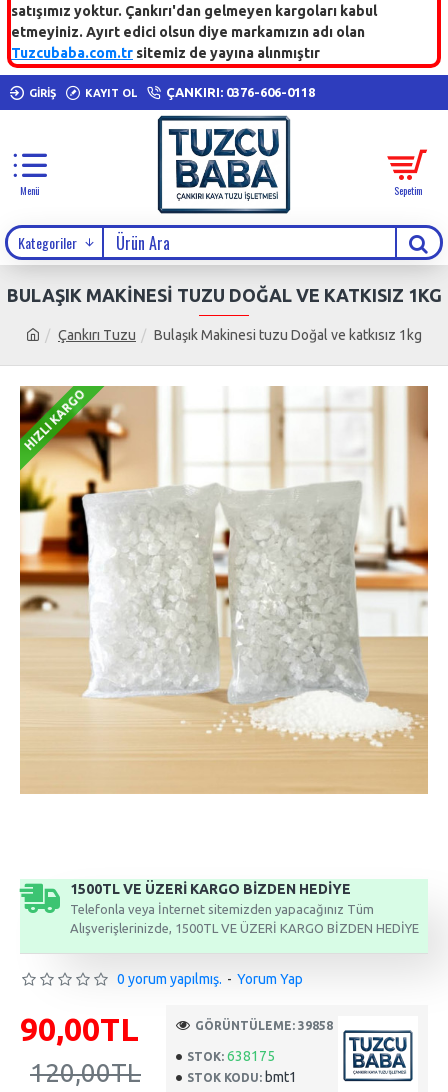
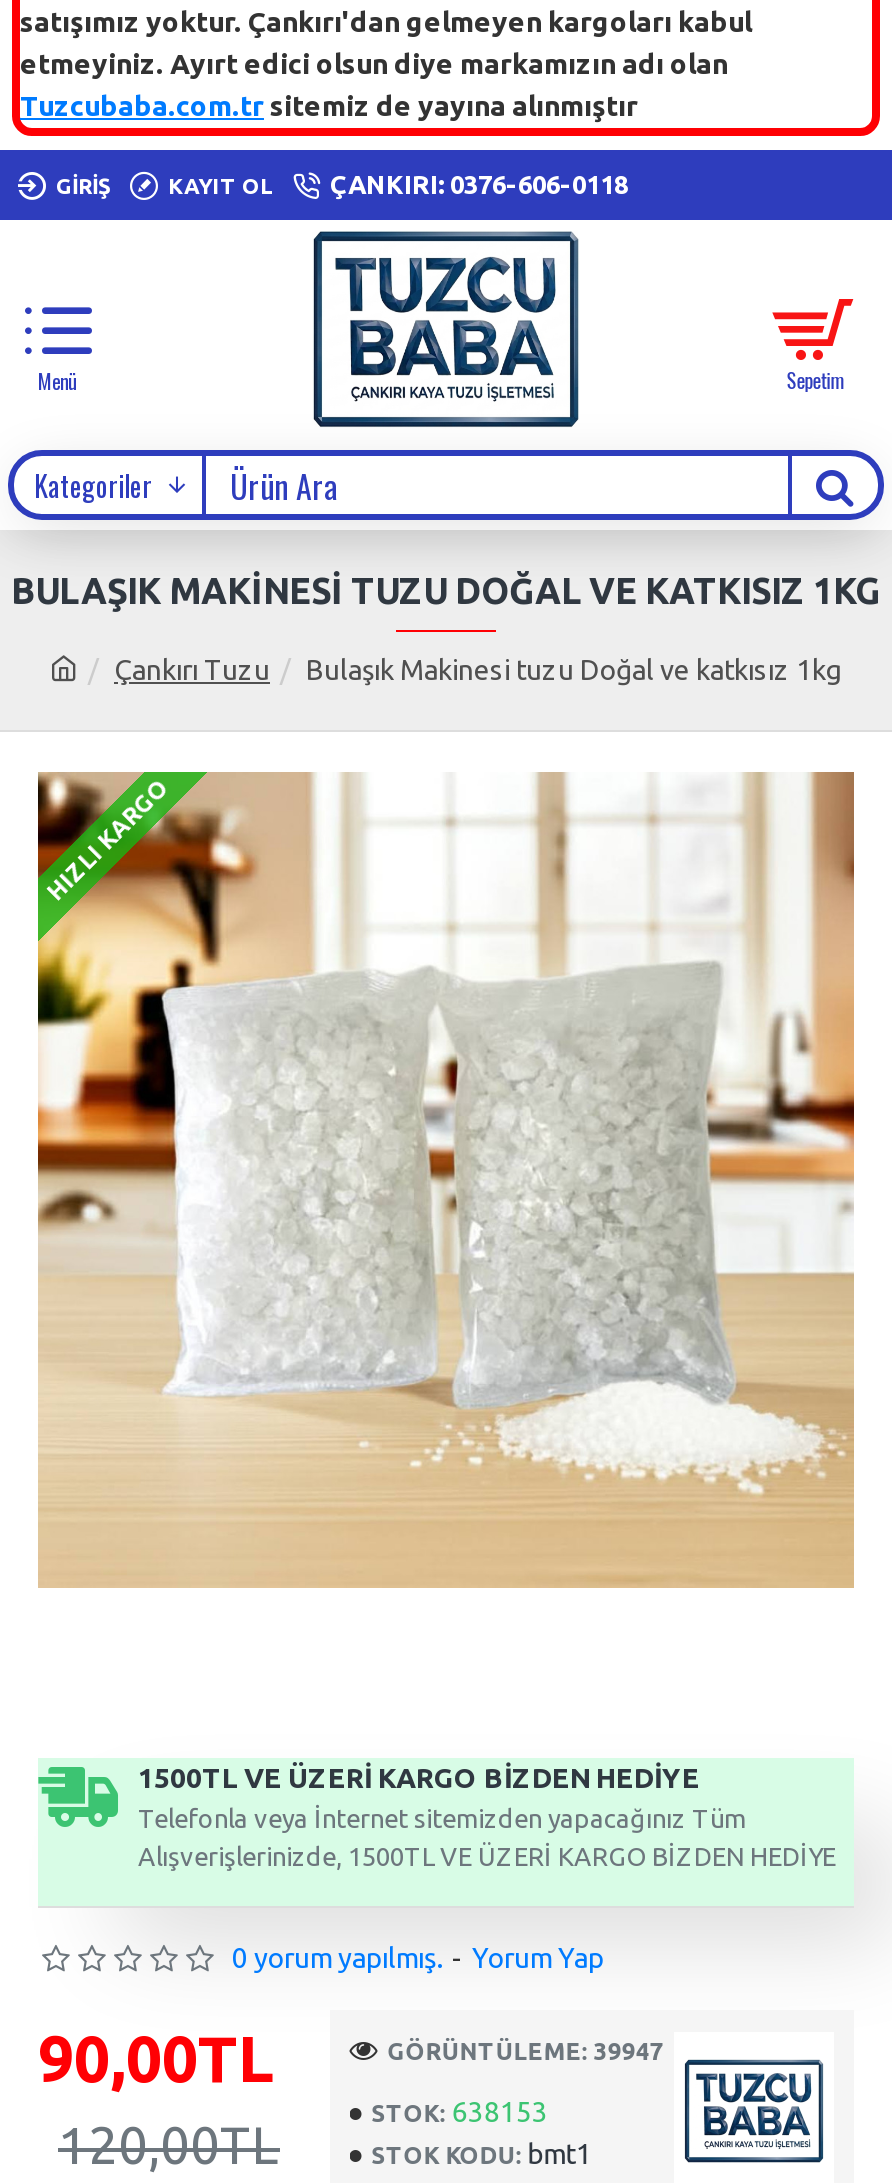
- GÖRÜNTÜLEME: 39858
+ GÖRÜNTÜLEME: 39947

- STOK: 638175
+ STOK: 638153
